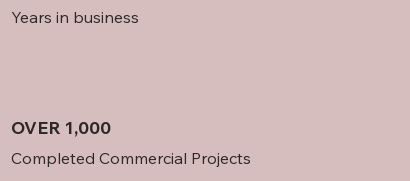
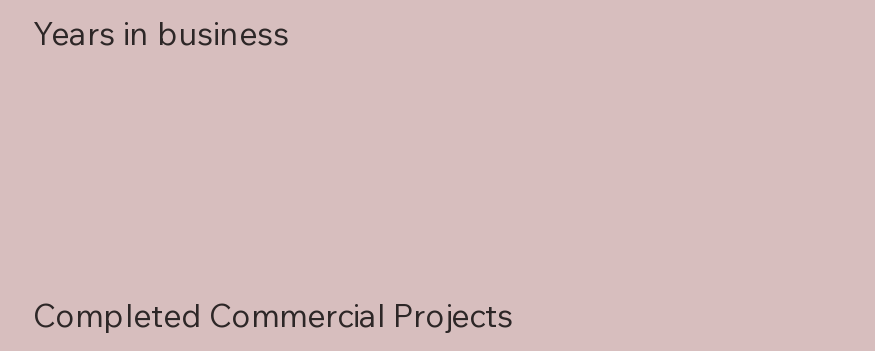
- OVER 1,000
